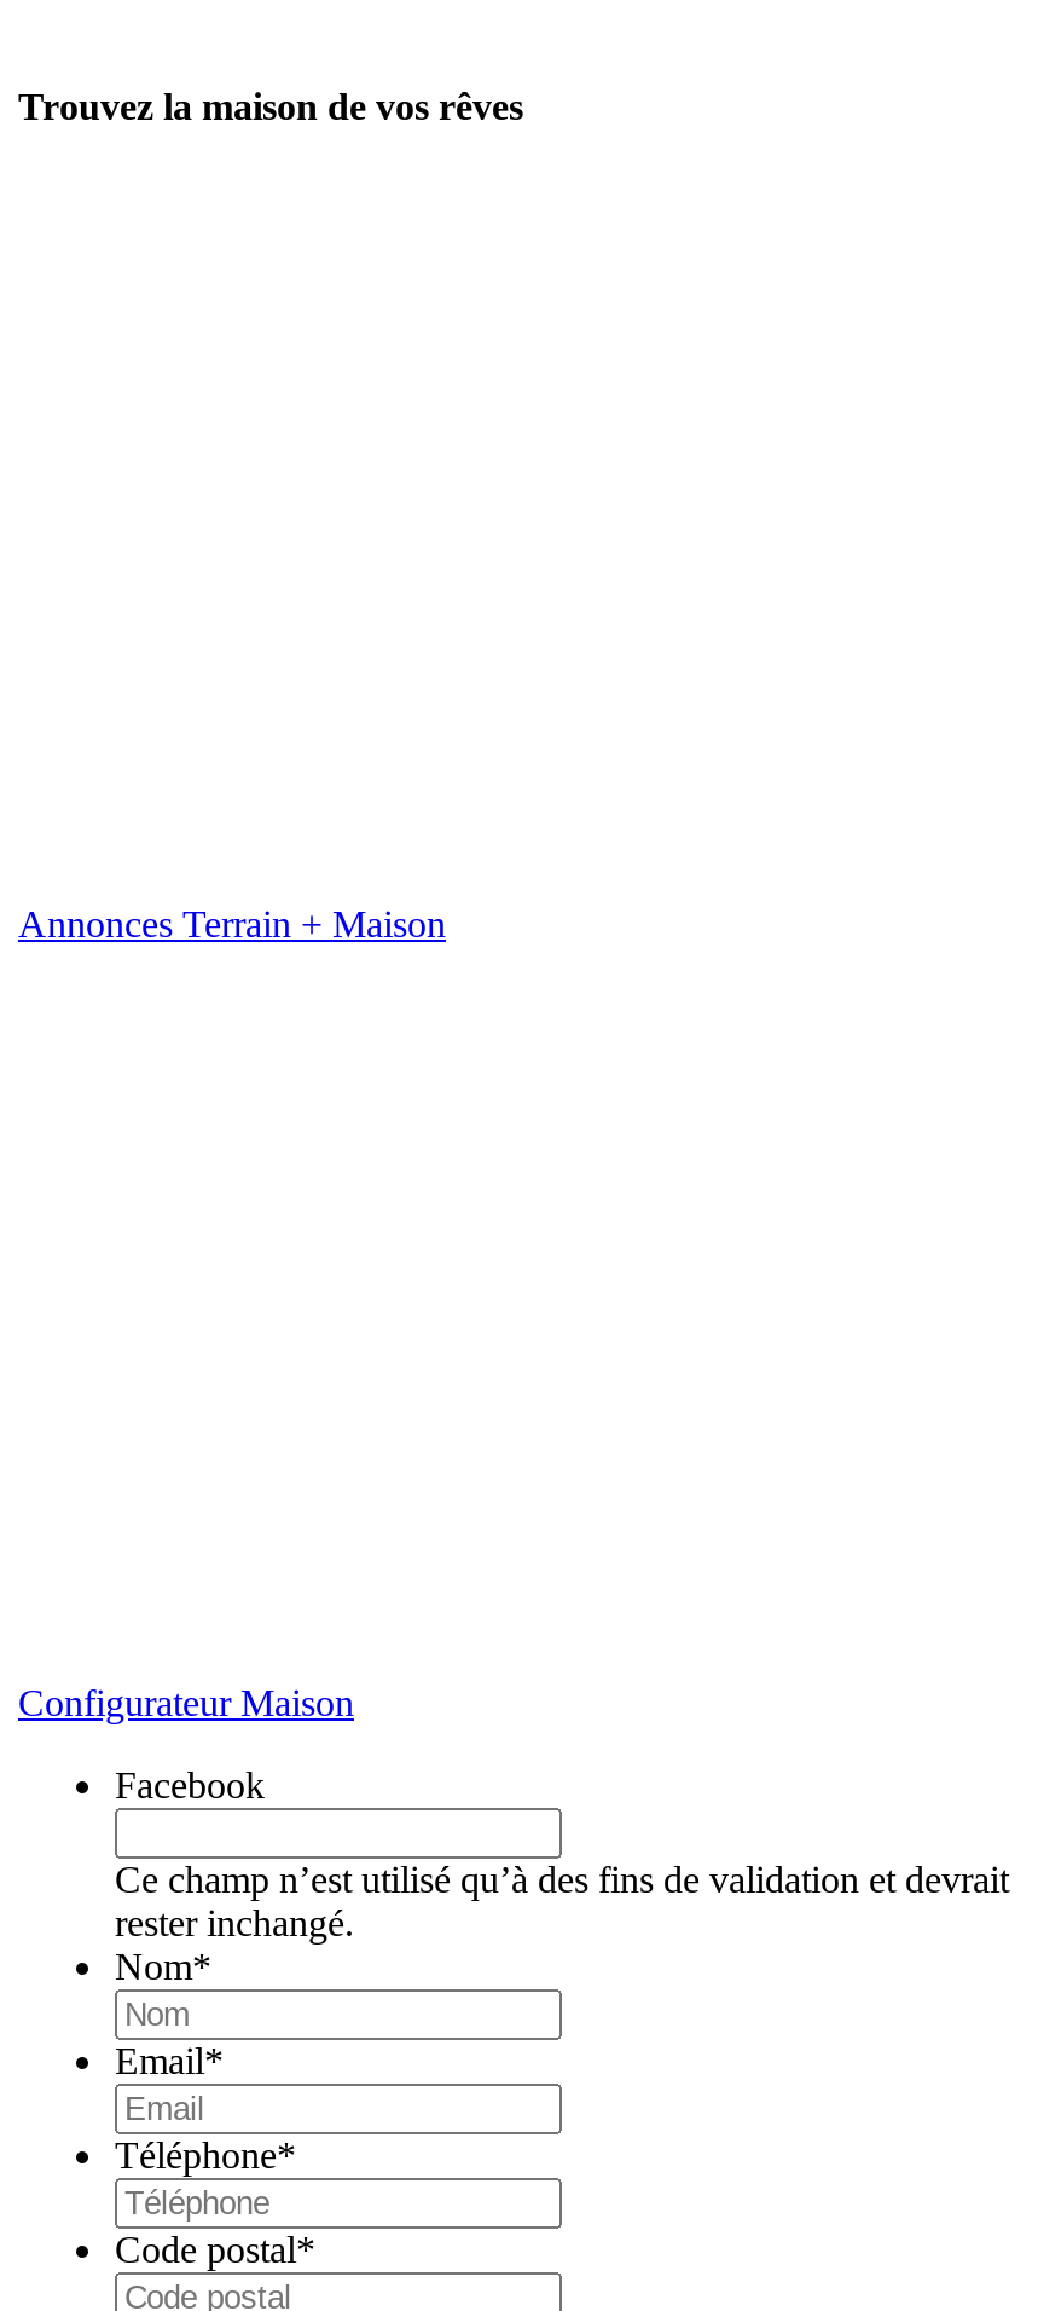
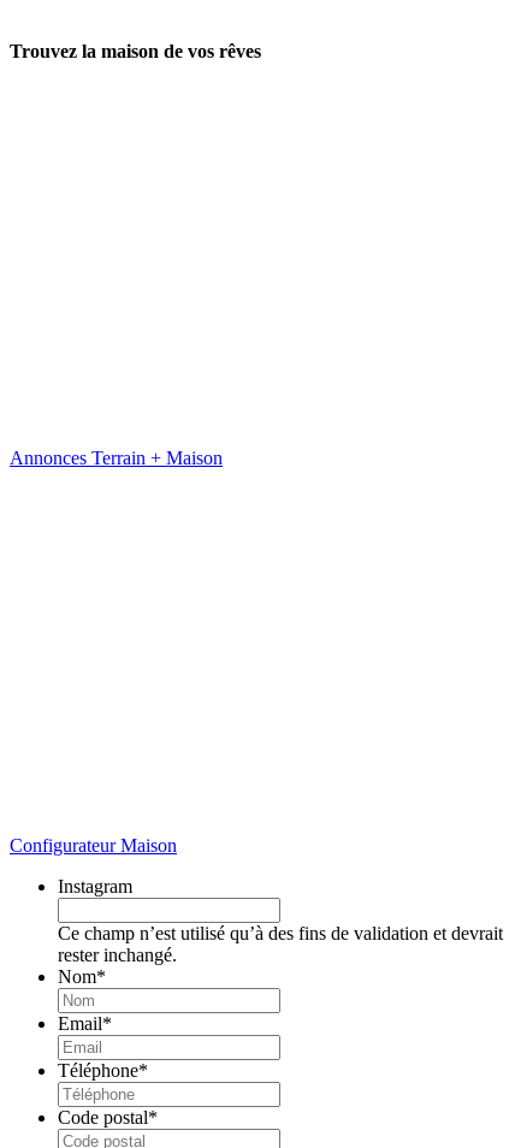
- Facebook
+ Instagram
